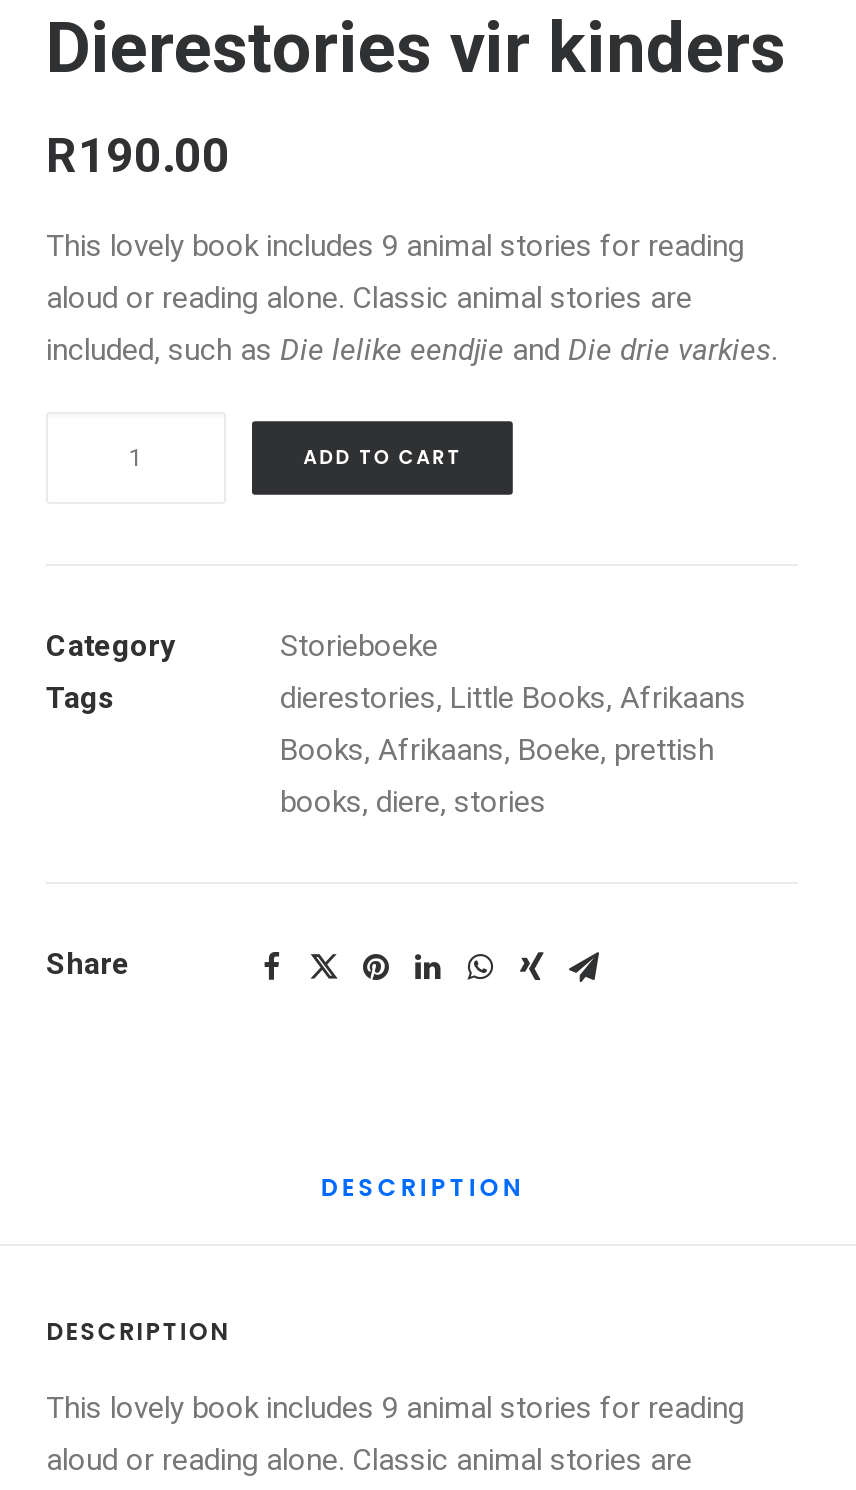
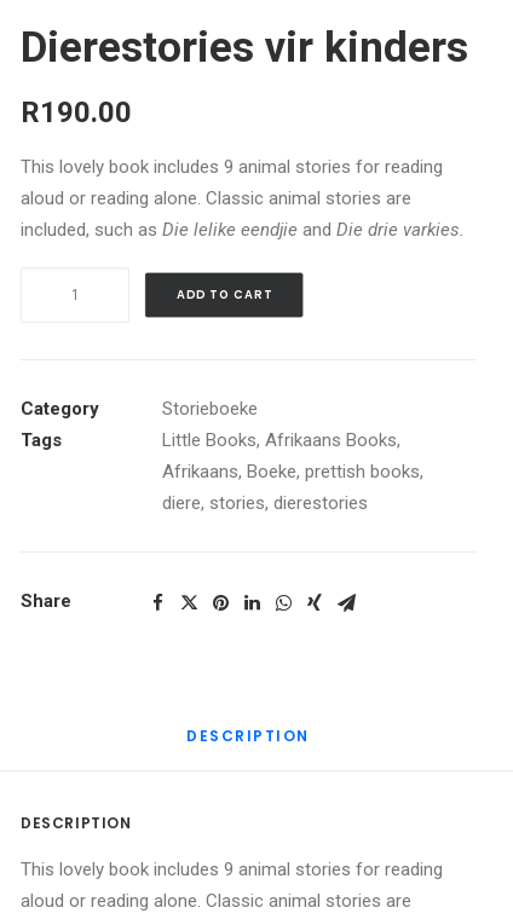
- dierestories, Little Books, Afrikaans
- Books, Afrikaans, Boeke, prettish
- books, diere, stories
+ Little Books, Afrikaans Books,
+ Afrikaans, Boeke, prettish books,
+ diere, stories, dierestories
